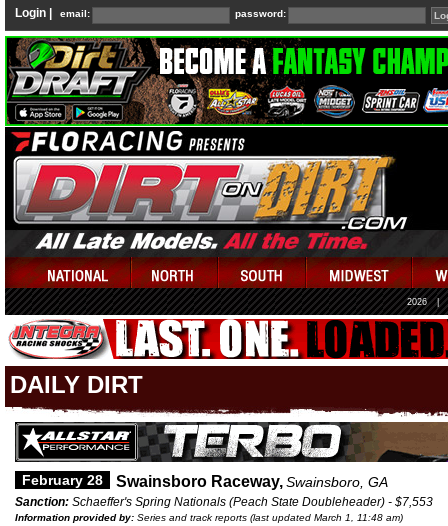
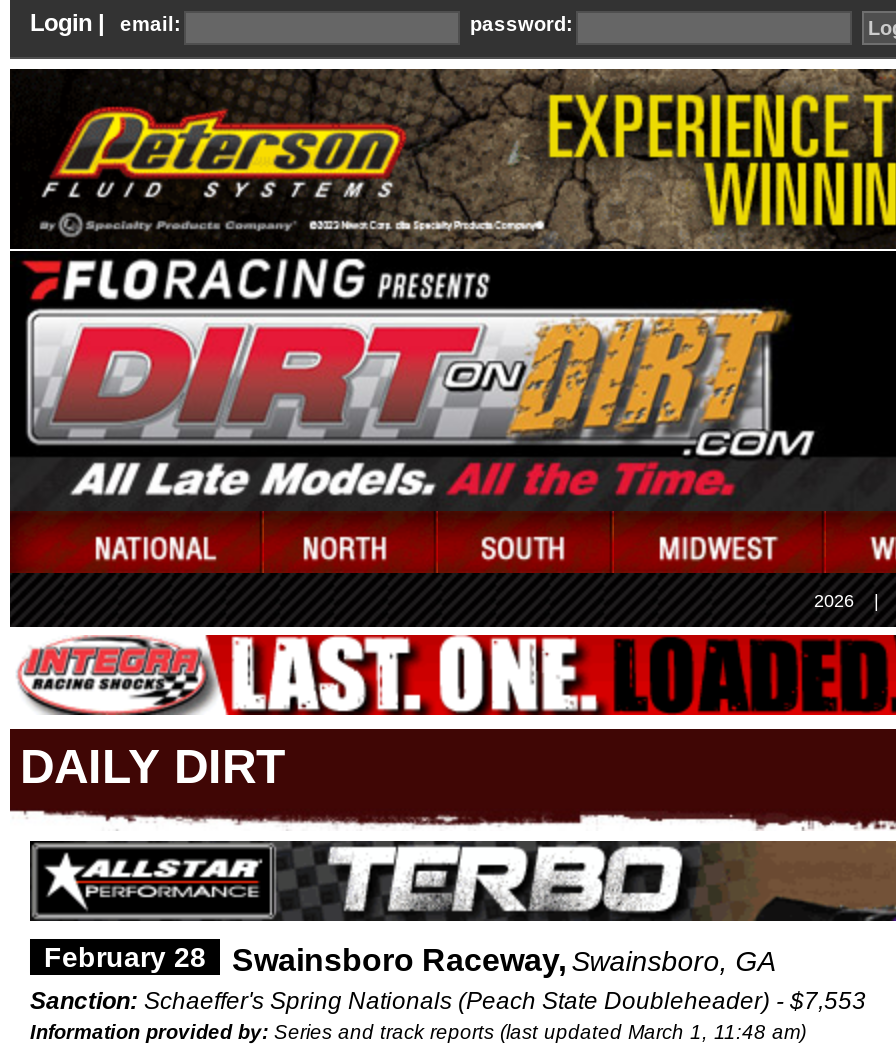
- [image]
+ [image]
